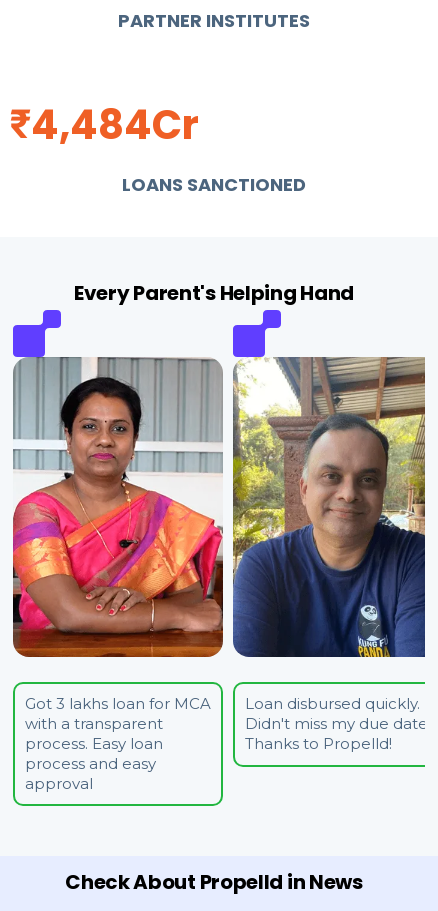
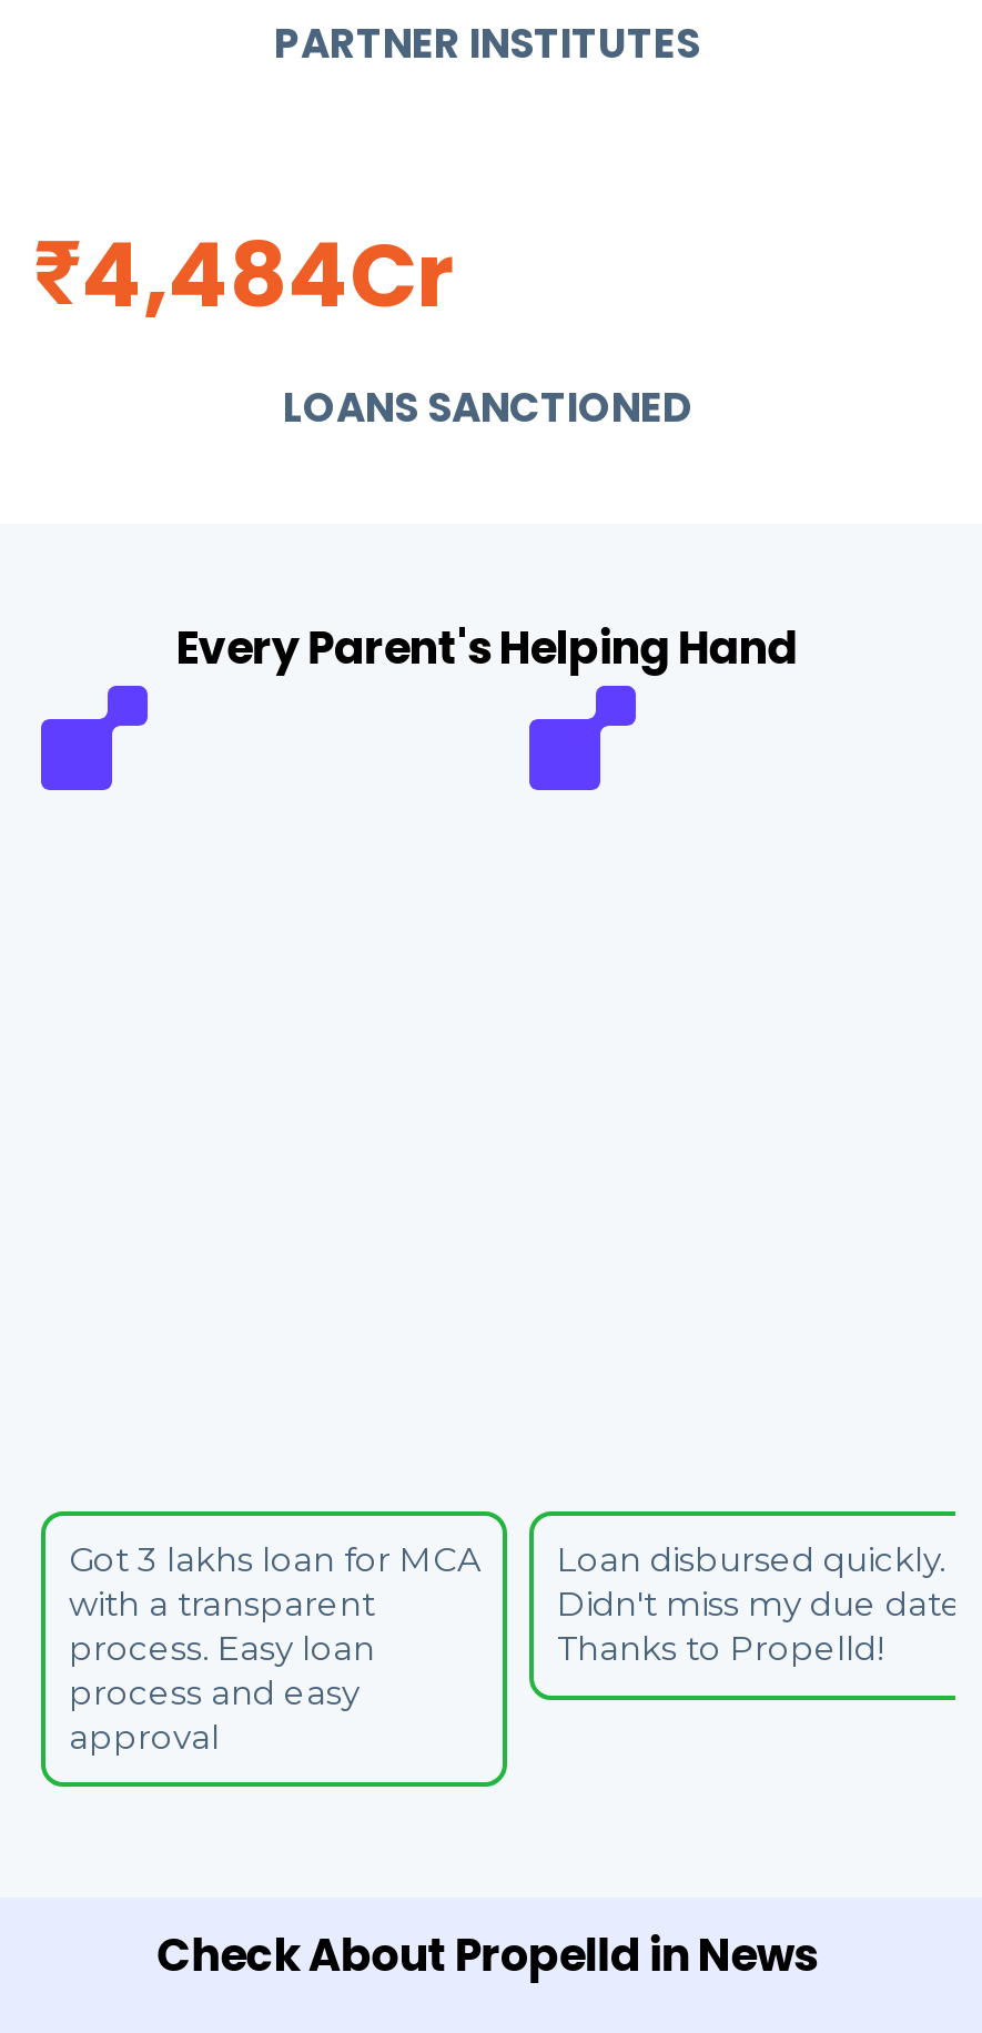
- [image]

- [image]
